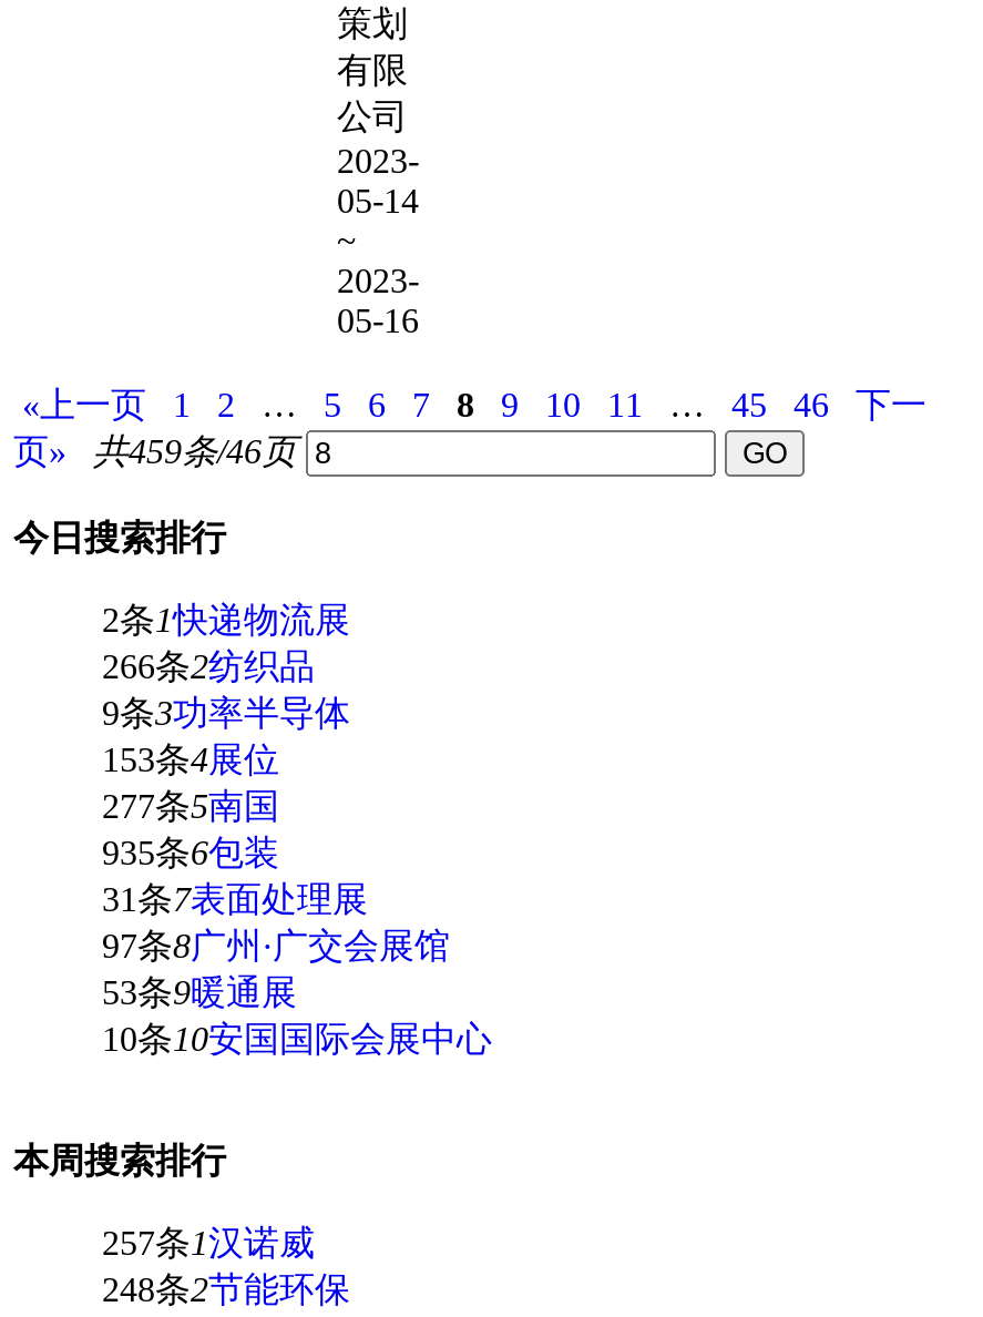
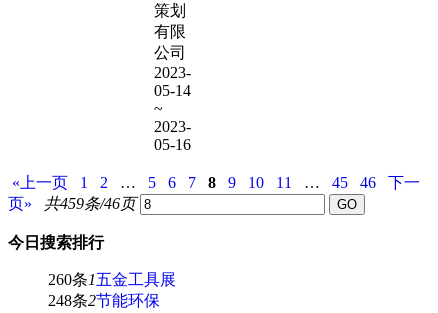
- 2条1快递物流展
- 266条2纺织品
- 9条3功率半导体
- 153条4展位
- 277条5南国
- 935条6包装
- 31条7表面处理展
- 97条8广州·广交会展馆
- 53条9暖通展
- 10条10安国国际会展中心
- 本周搜索排行
- 257条1汉诺威
+ 260条1五金工具展
